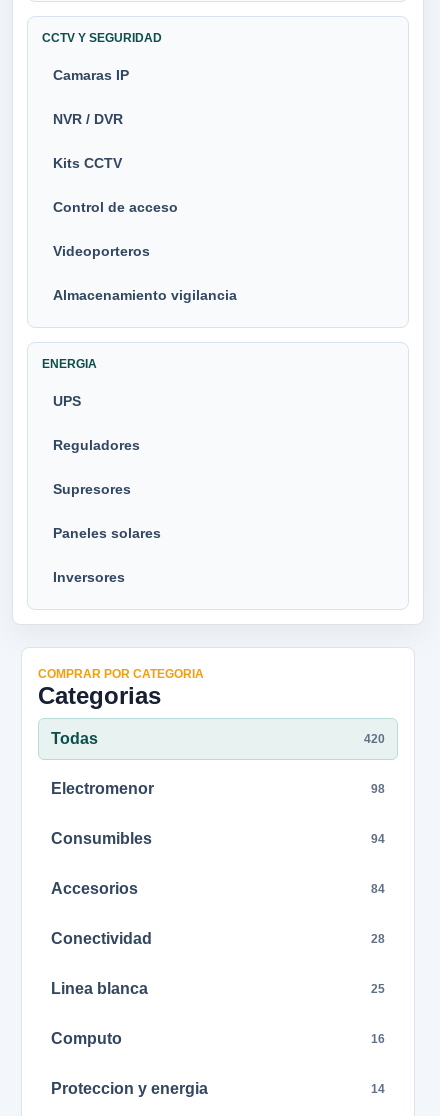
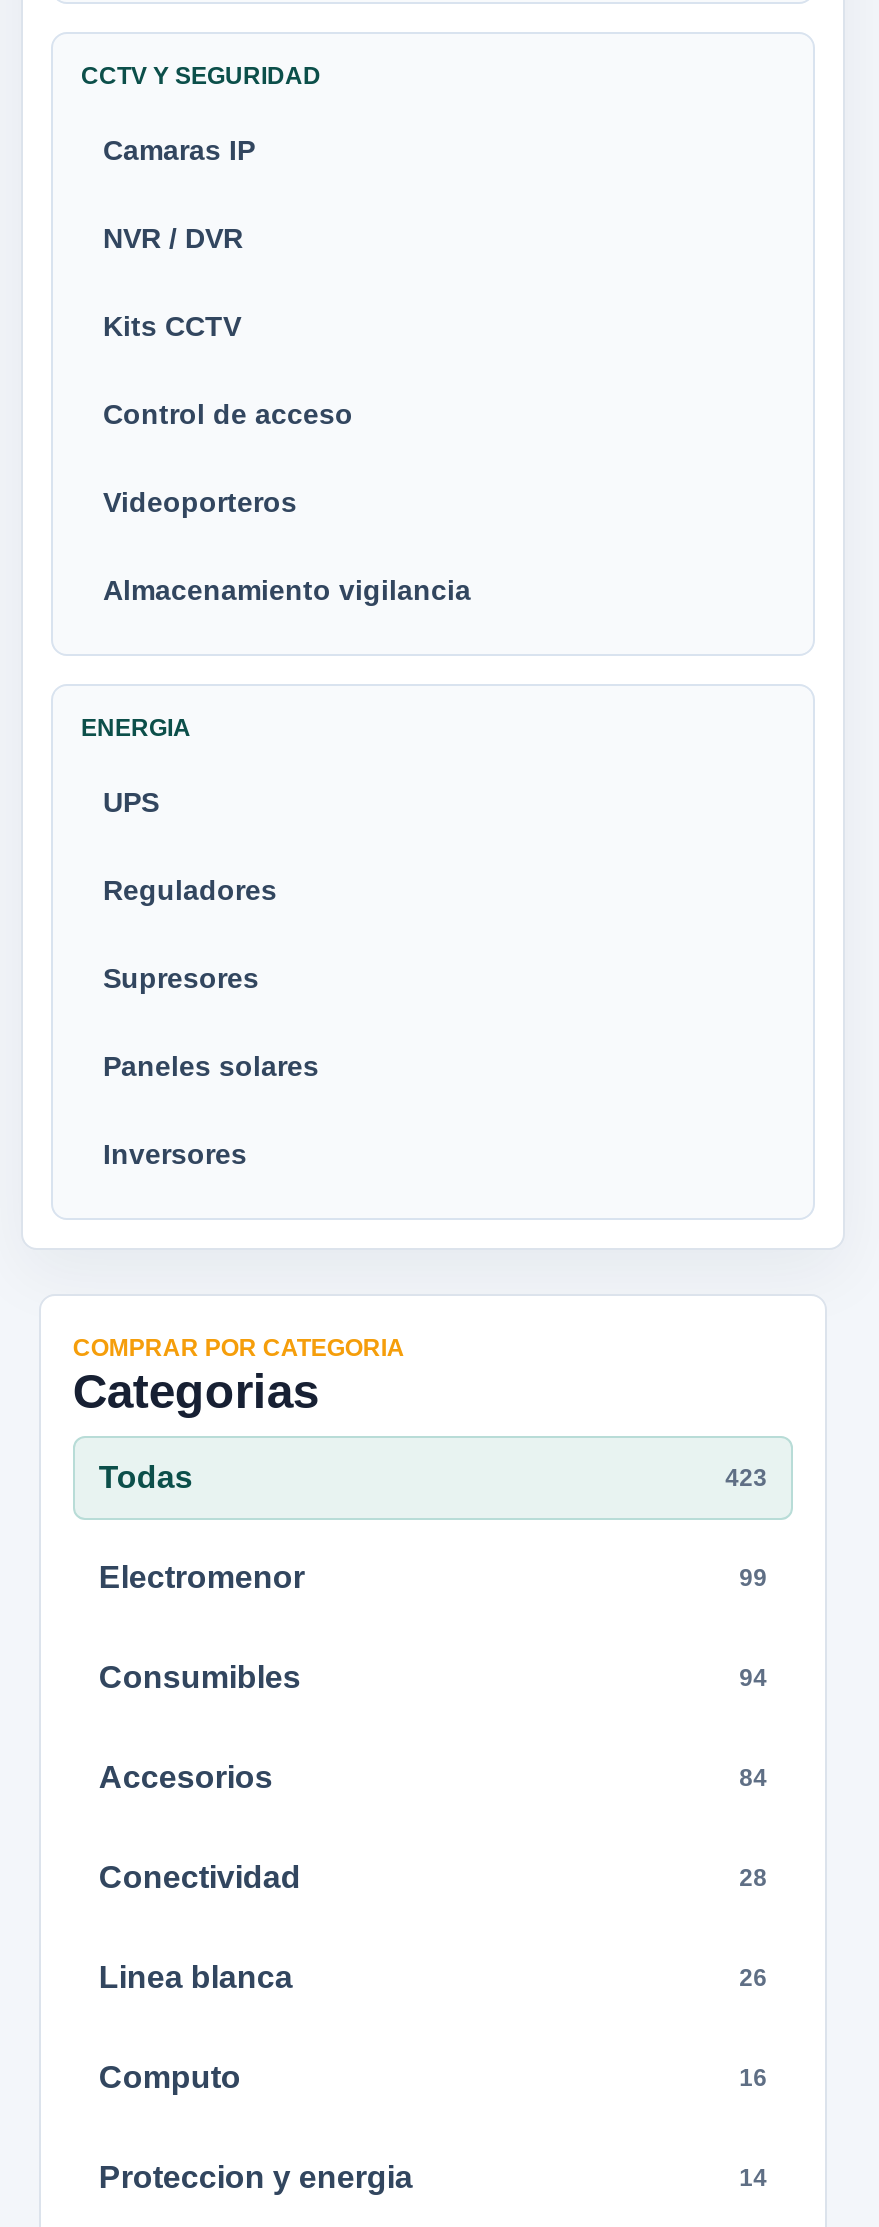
- 420
+ 423

- 98
+ 99

- 25
+ 26
